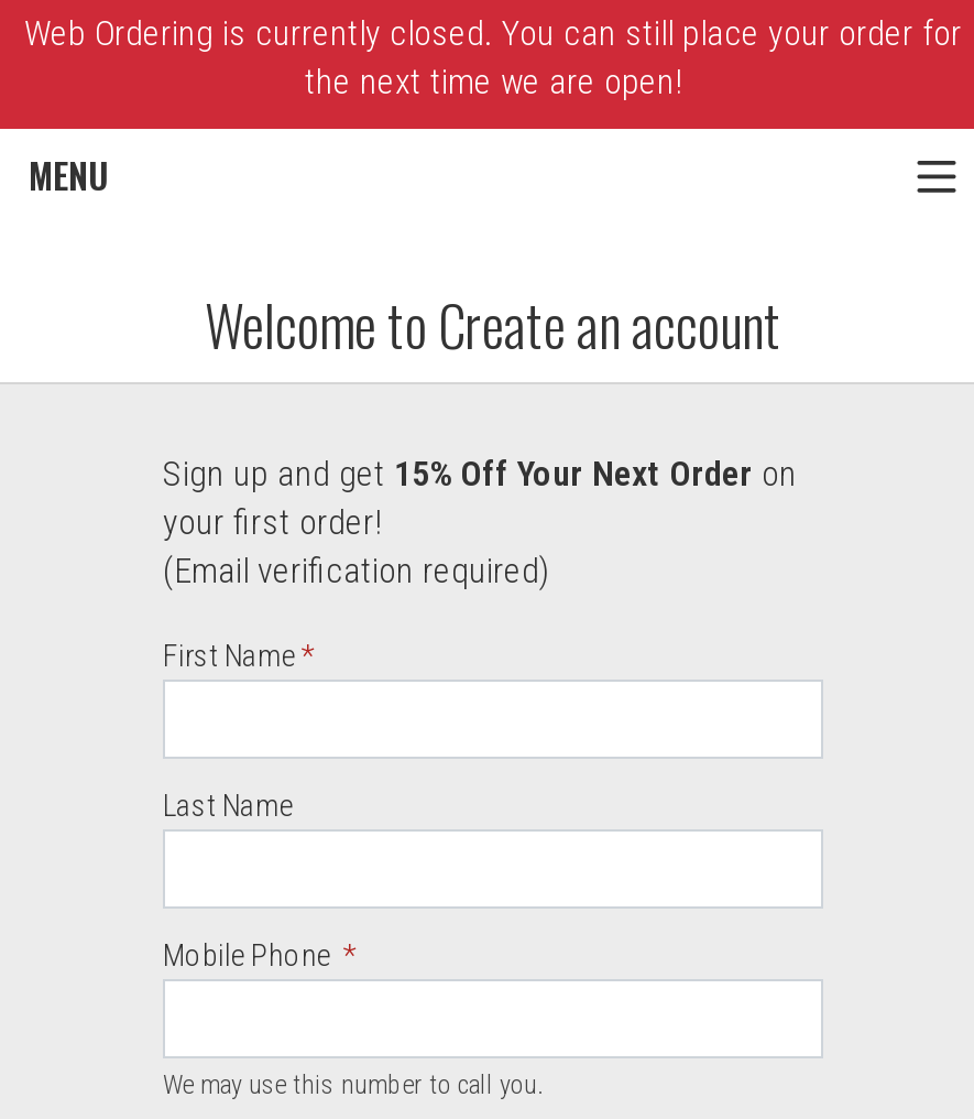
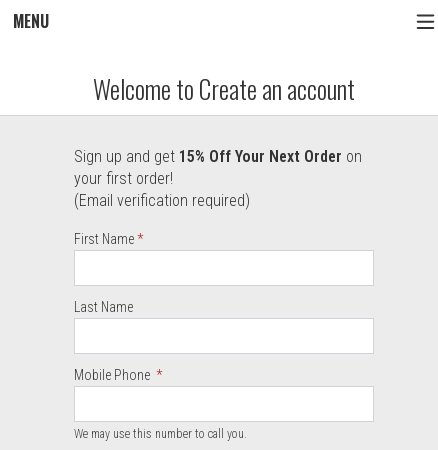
- Web Ordering is currently closed. You can still place your order for
- the next time we are open!
